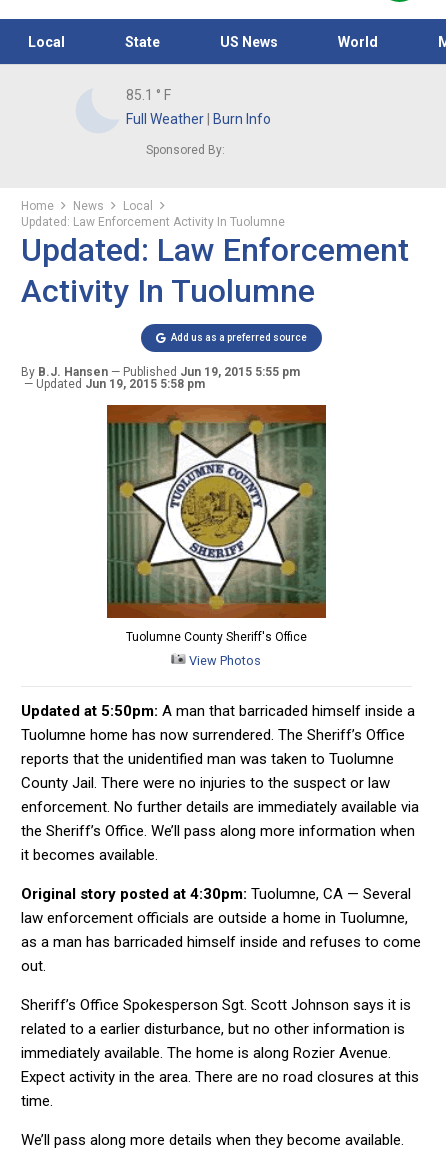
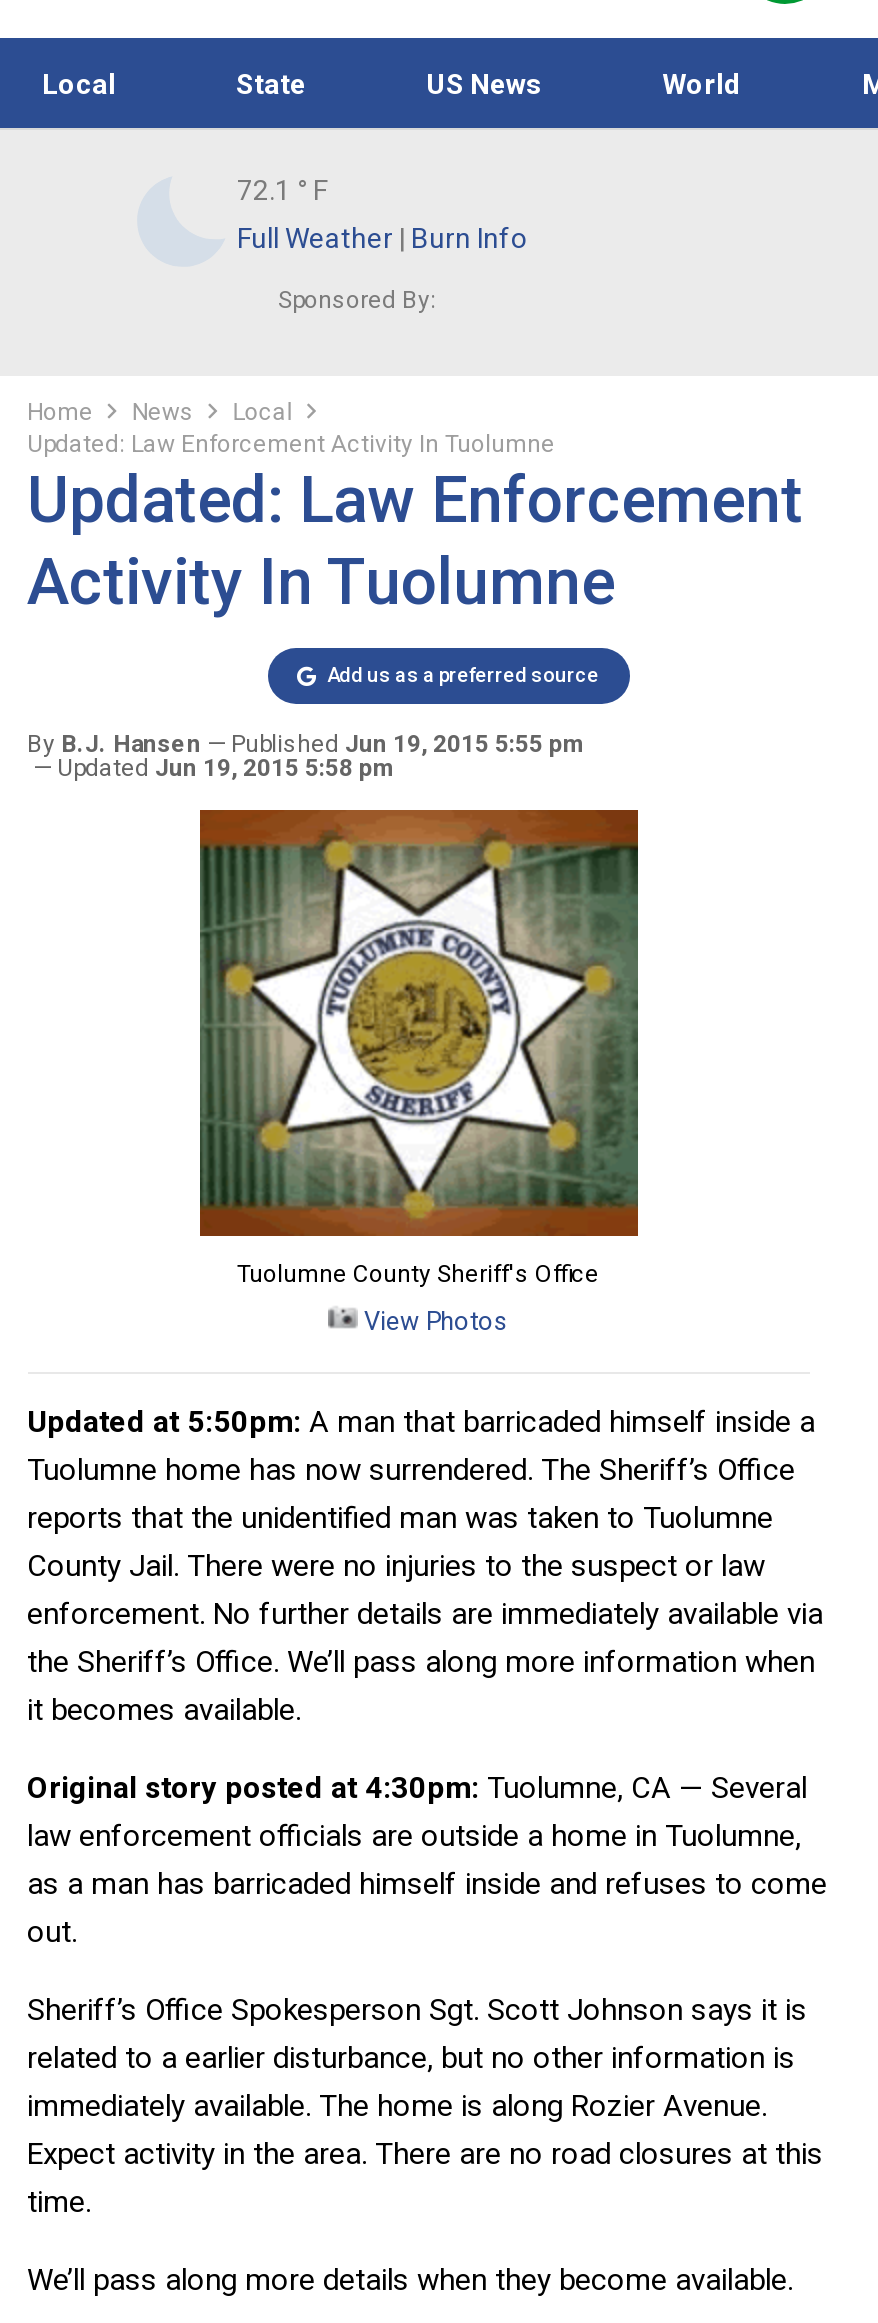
- 85.1 ° F
+ 72.1 ° F
